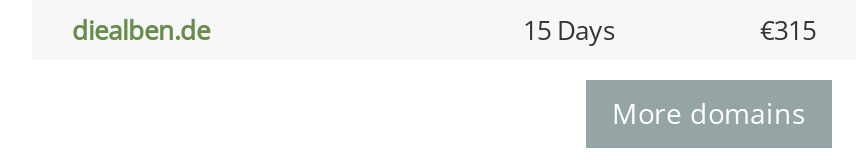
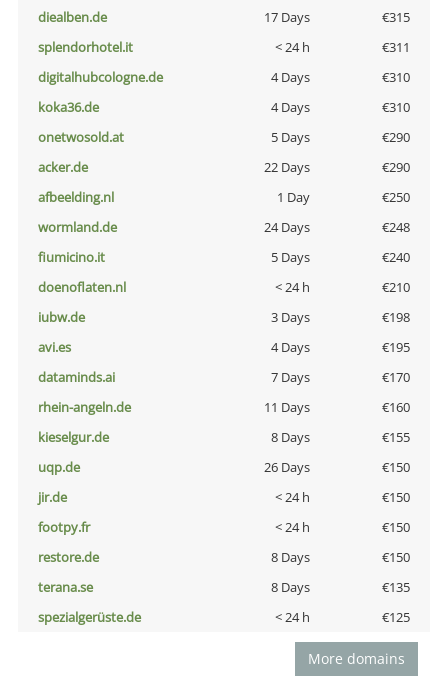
- 15 Days
+ 17 Days

+ splendorhotel.it
+ < 24 h
+ €311
+ digitalhubcologne.de
+ 4 Days
+ €310
+ koka36.de
+ 4 Days
+ €310
+ onetwosold.at
+ 5 Days
+ €290
+ acker.de
+ 22 Days
+ €290
+ afbeelding.nl
+ 1 Day
+ €250
+ wormland.de
+ 24 Days
+ €248
+ fiumicino.it
+ 5 Days
+ €240
+ doenoflaten.nl
+ < 24 h
+ €210
+ iubw.de
+ 3 Days
+ €198
+ avi.es
+ 4 Days
+ €195
+ dataminds.ai
+ 7 Days
+ €170
+ rhein-angeln.de
+ 11 Days
+ €160
+ kieselgur.de
+ 8 Days
+ €155
+ uqp.de
+ 26 Days
+ €150
+ jir.de
+ < 24 h
+ €150
+ footpy.fr
+ < 24 h
+ €150
+ restore.de
+ 8 Days
+ €150
+ terana.se
+ 8 Days
+ €135
+ spezialgerüste.de
+ < 24 h
+ €125
